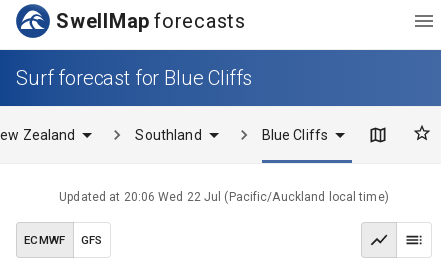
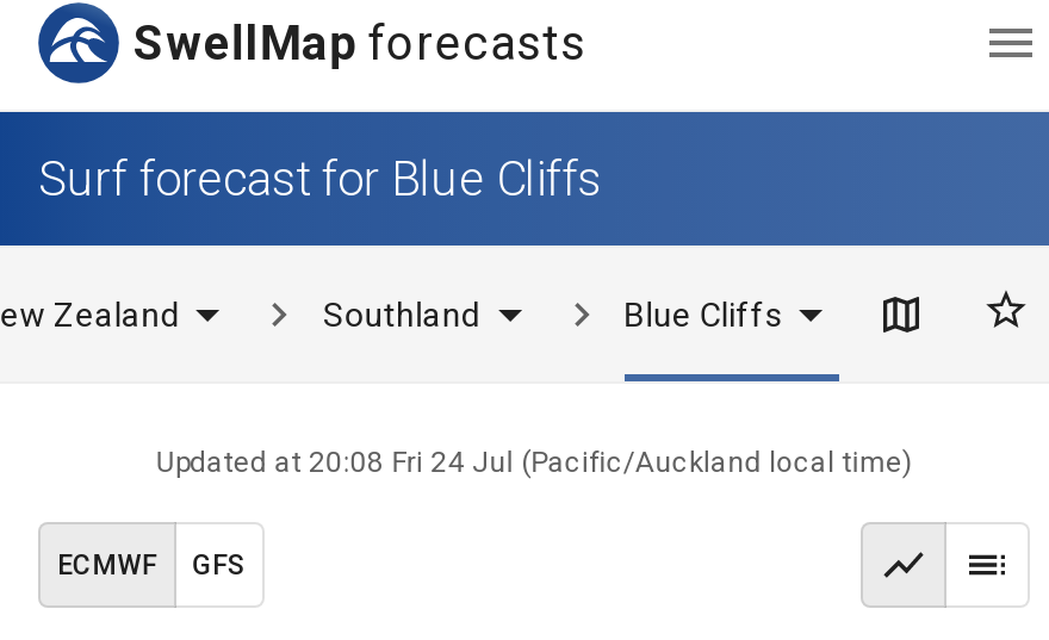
- Updated at 20:06 Wed 22 Jul (Pacific/Auckland local time)
+ Updated at 20:08 Fri 24 Jul (Pacific/Auckland local time)
